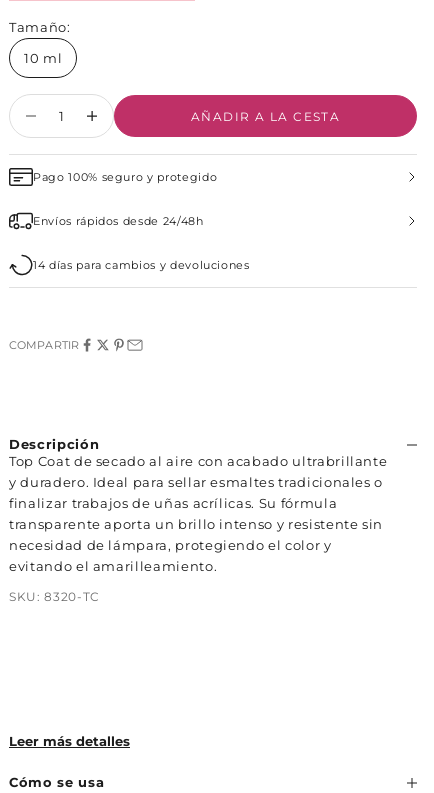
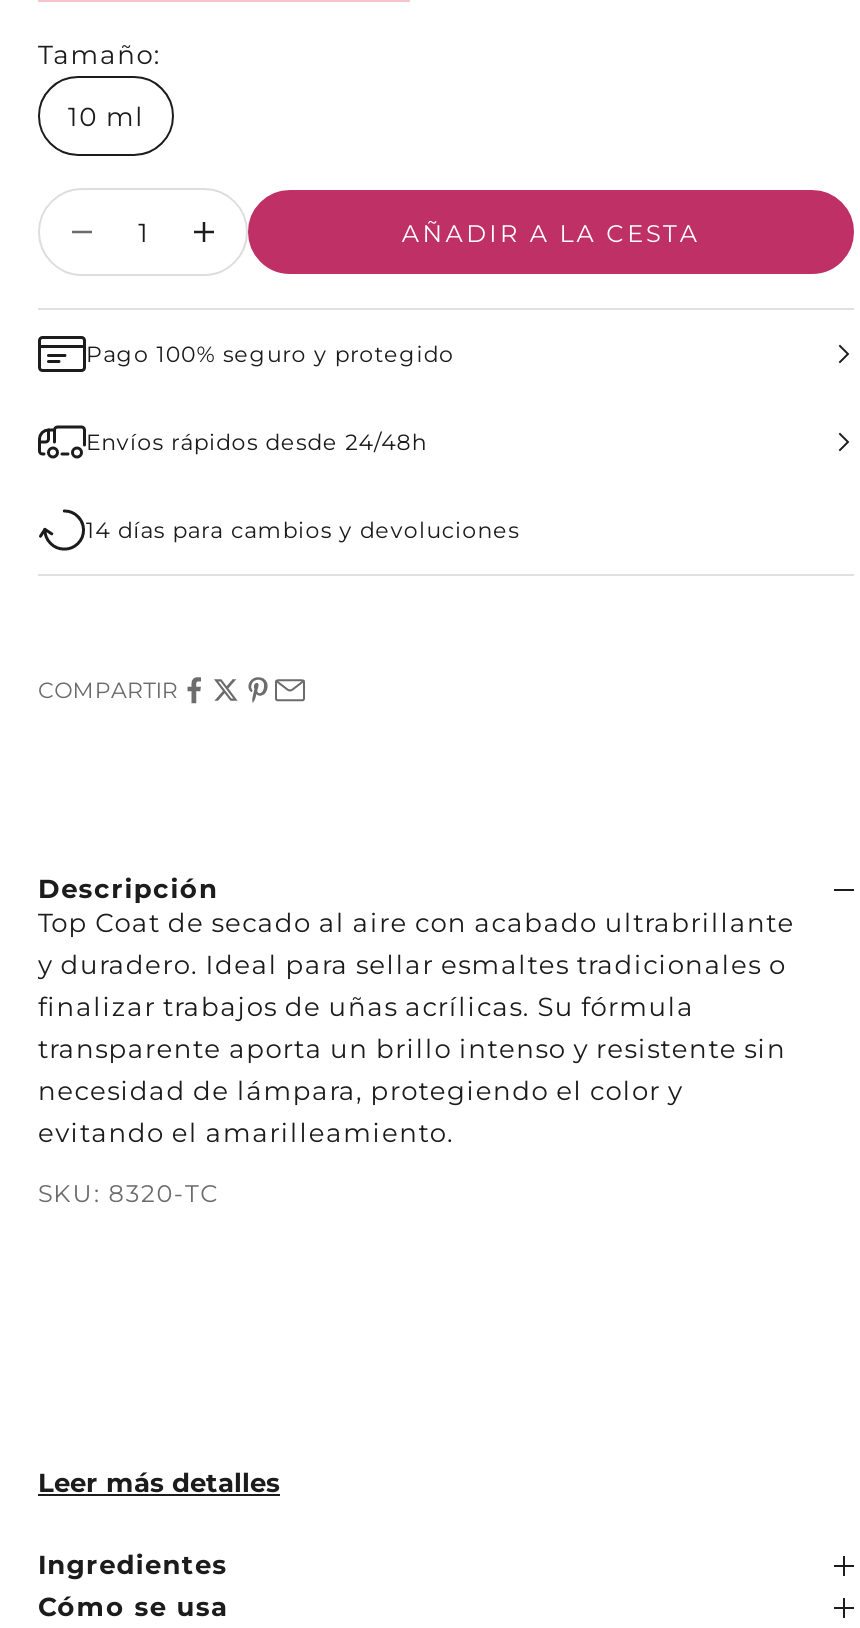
+ Ingredientes
